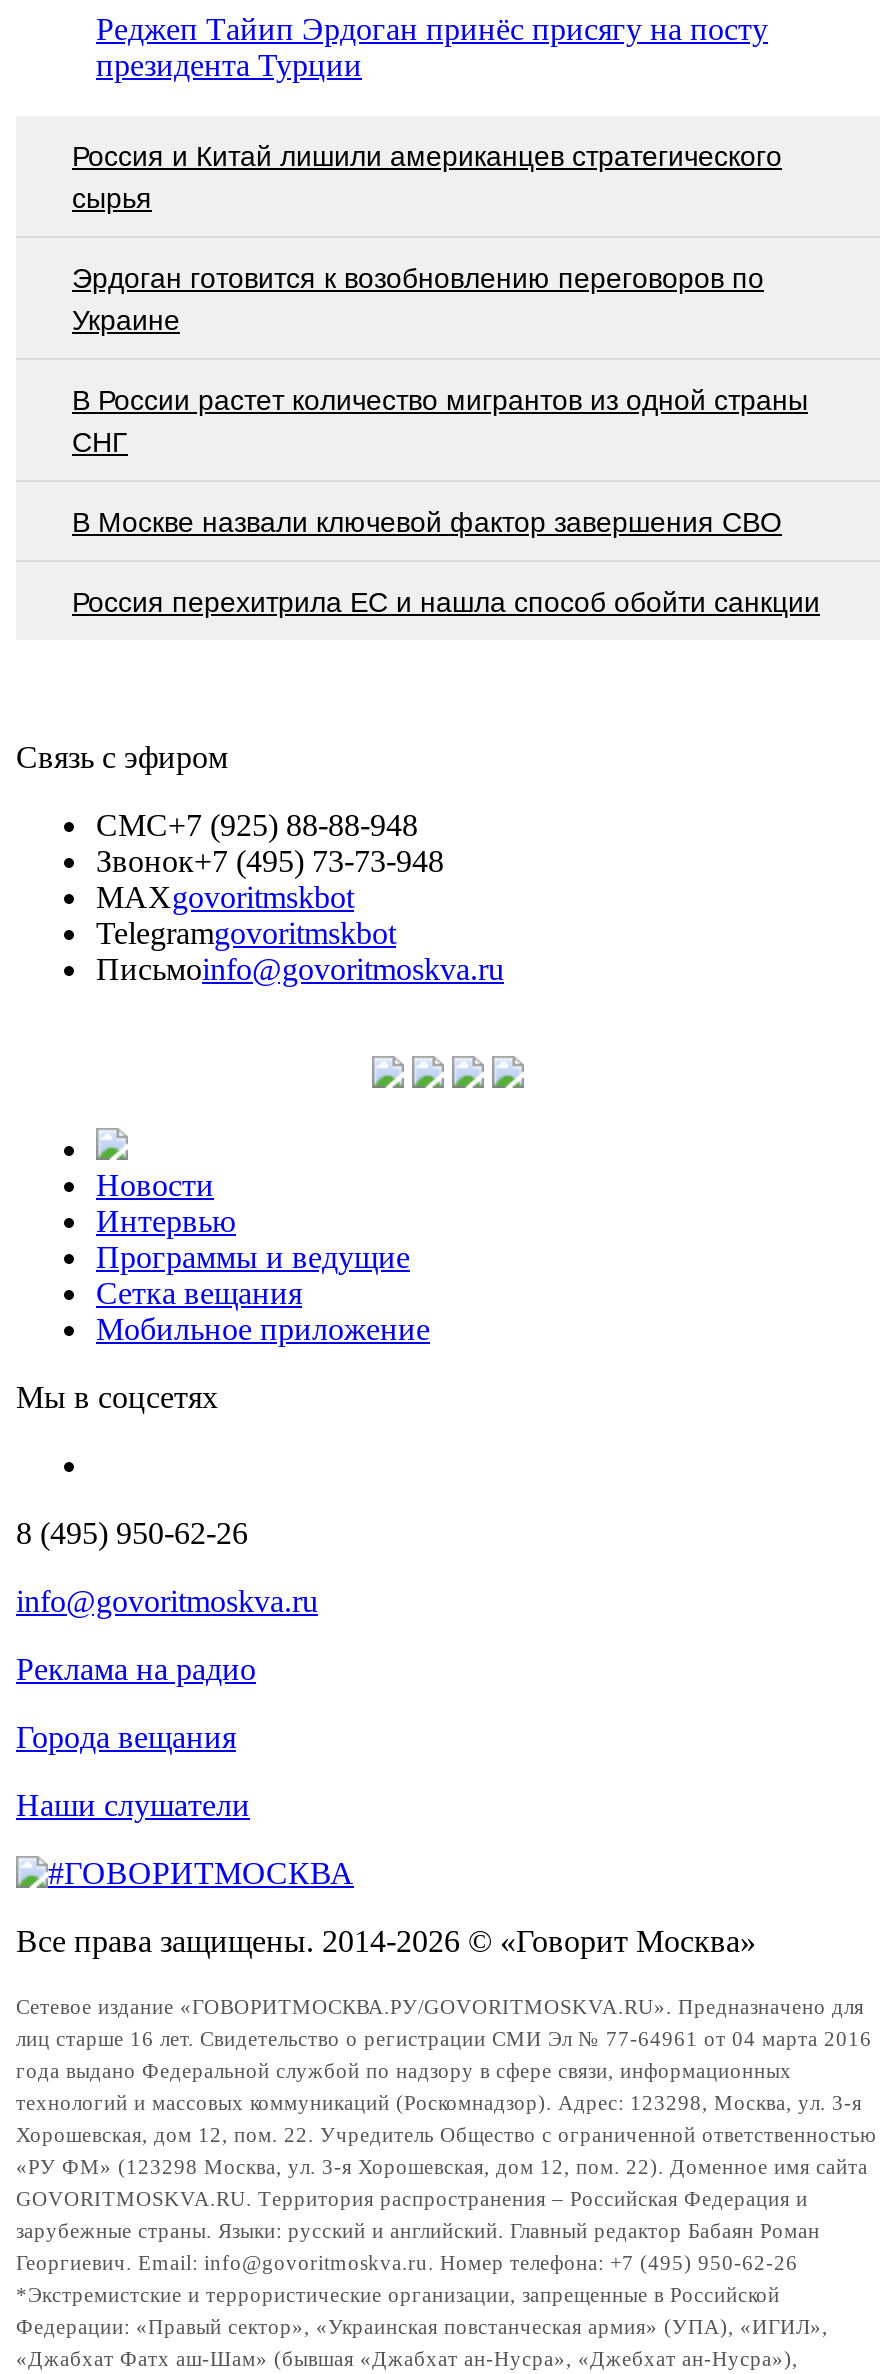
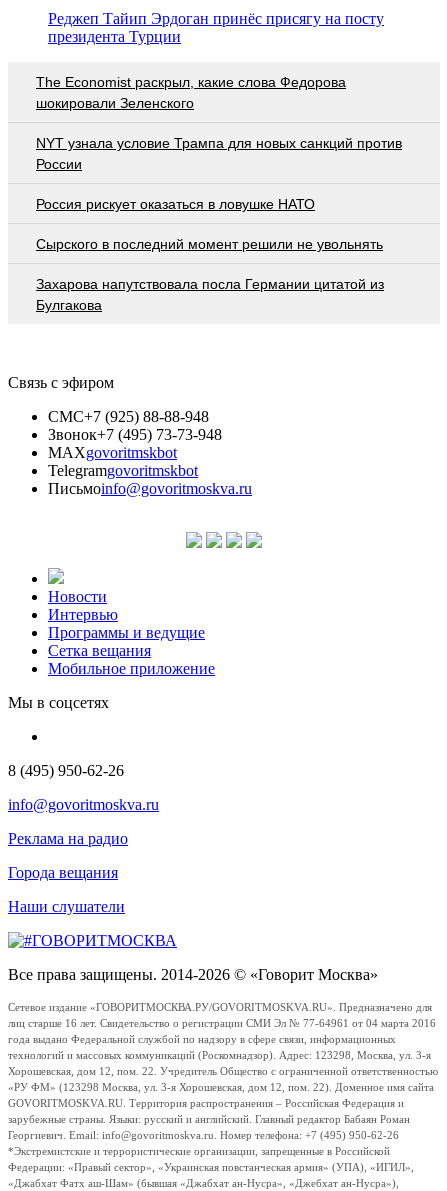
- Россия и Китай лишили американцев стратегического
- сырья
+ The Economist раскрыл, какие слова Федорова
+ шокировали Зеленского

- Эрдоган готовится к возобновлению переговоров по
- Украине
+ NYT узнала условие Трампа для новых санкций против
+ России

- В России растет количество мигрантов из одной страны
- СНГ
+ Россия рискует оказаться в ловушке НАТО

- В Москве назвали ключевой фактор завершения СВО
+ Сырского в последний момент решили не увольнять

- Россия перехитрила EC и нашла способ обойти санкции
+ Захарова напутствовала посла Германии цитатой из
+ Булгакова
